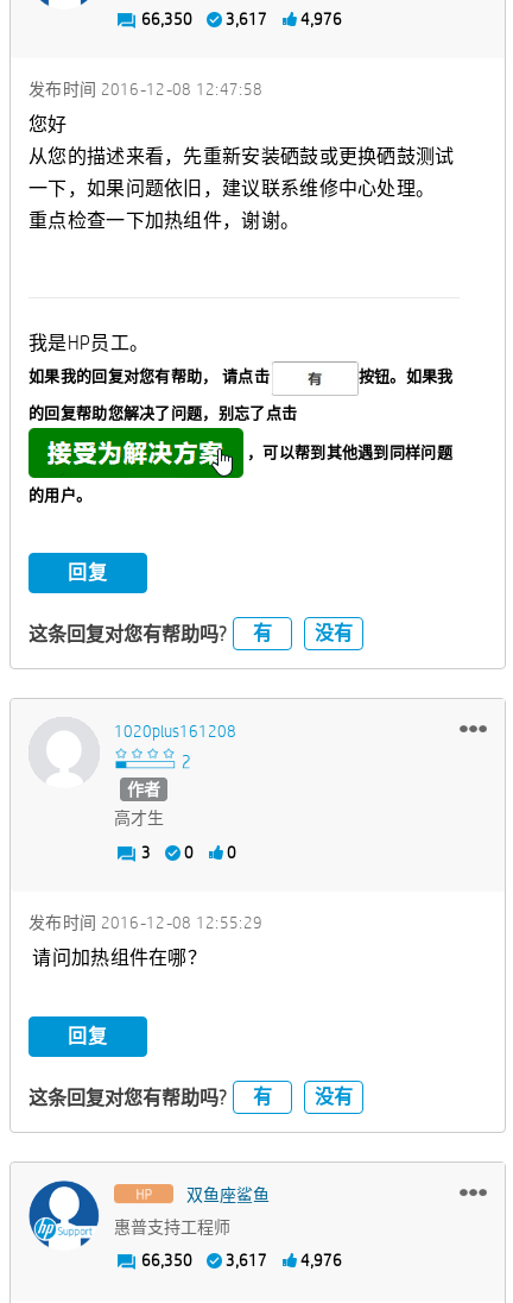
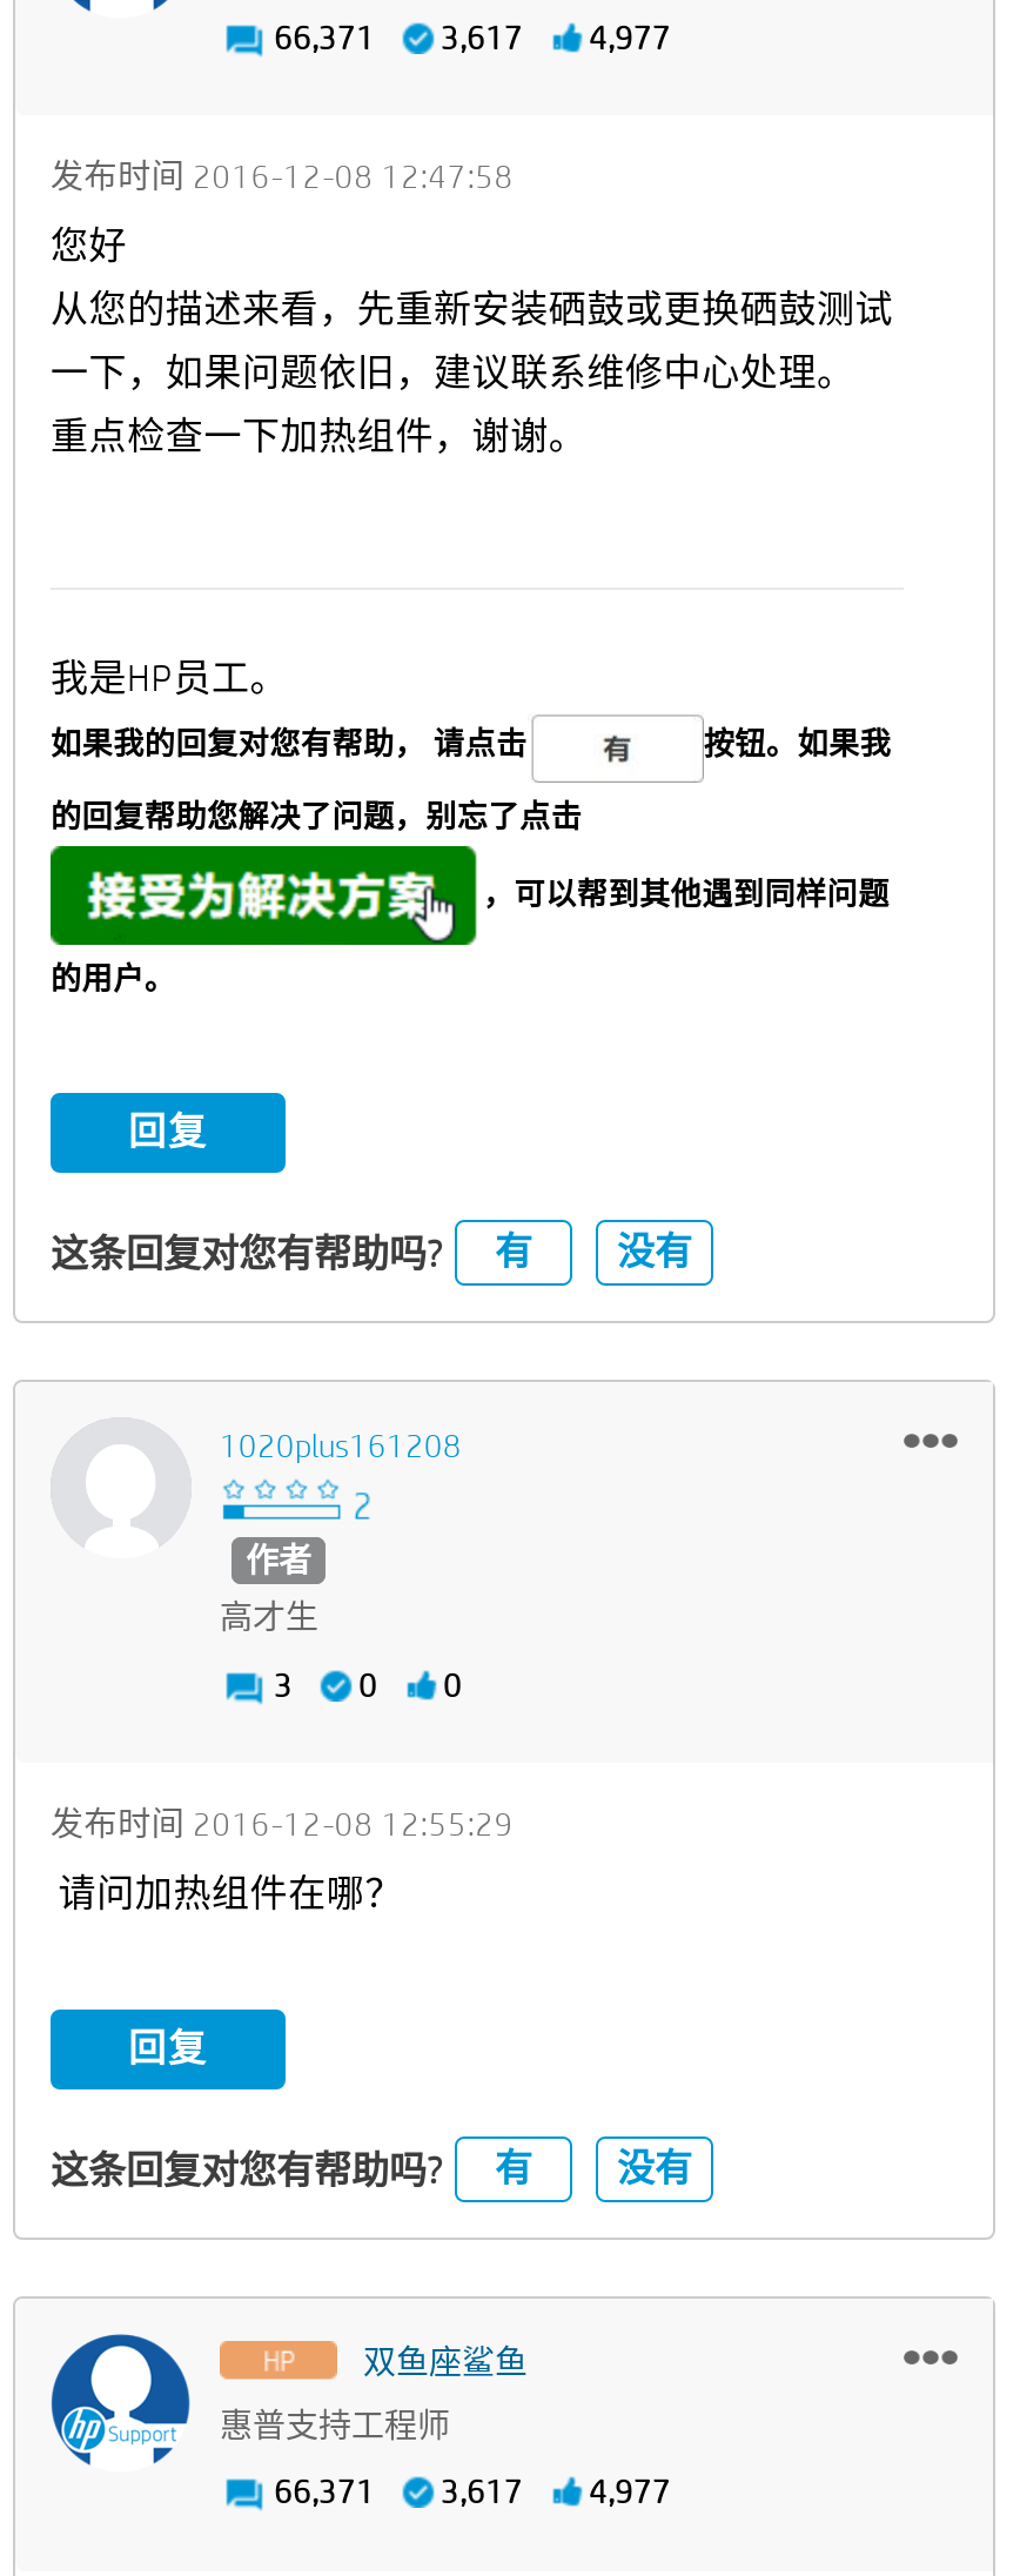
- 66,350
+ 66,371

- 4,976
+ 4,977

- 66,350
+ 66,371

- 4,976
+ 4,977
